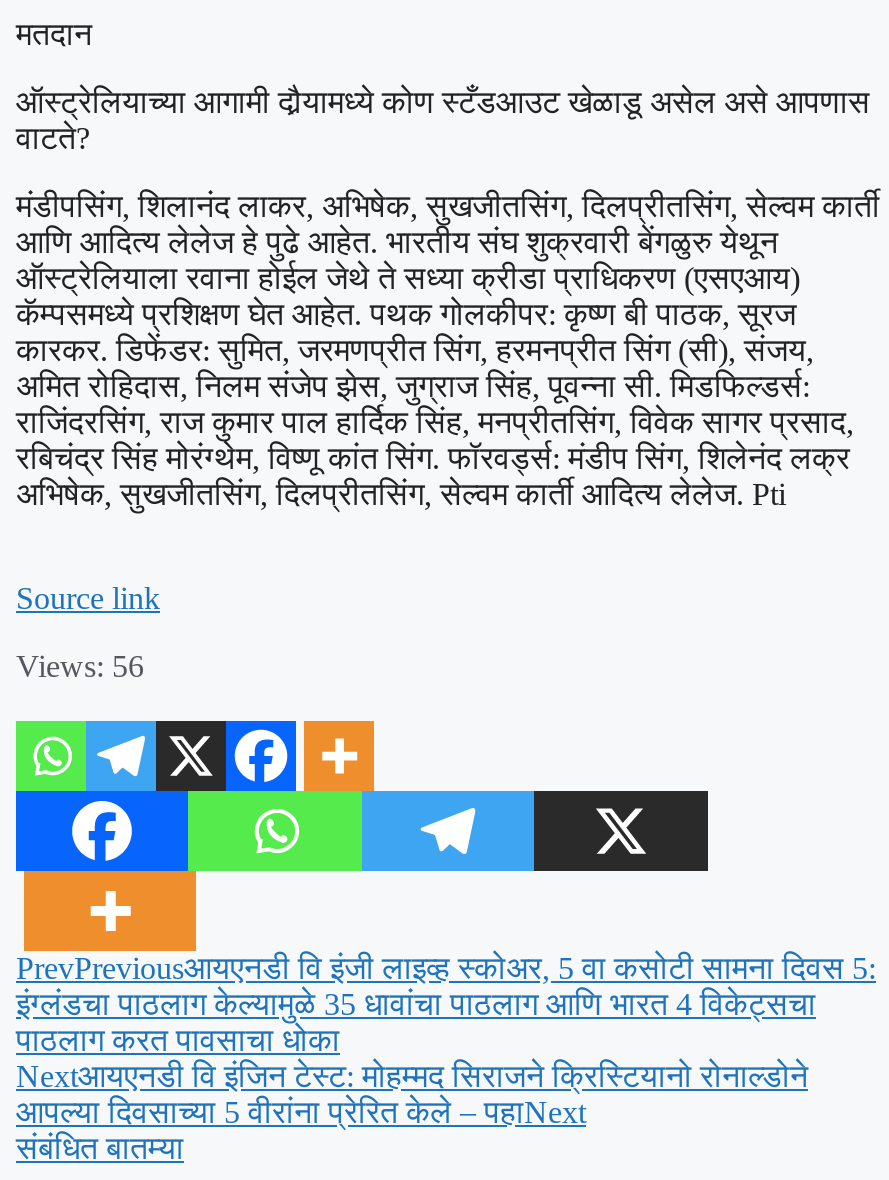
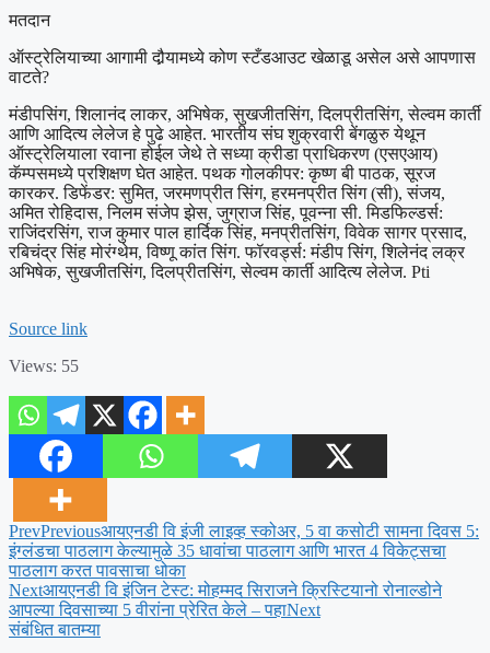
- Views: 56
+ Views: 55
